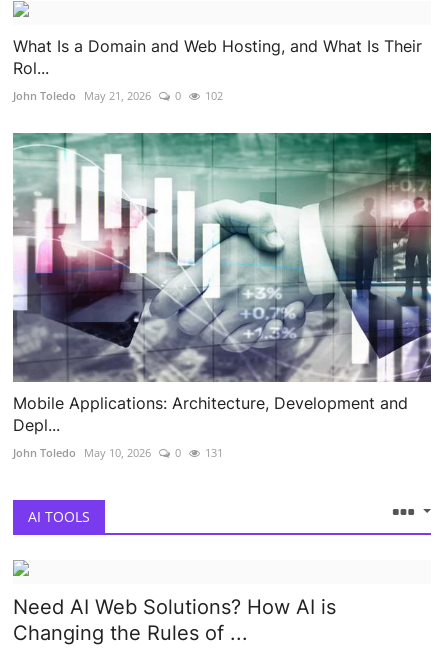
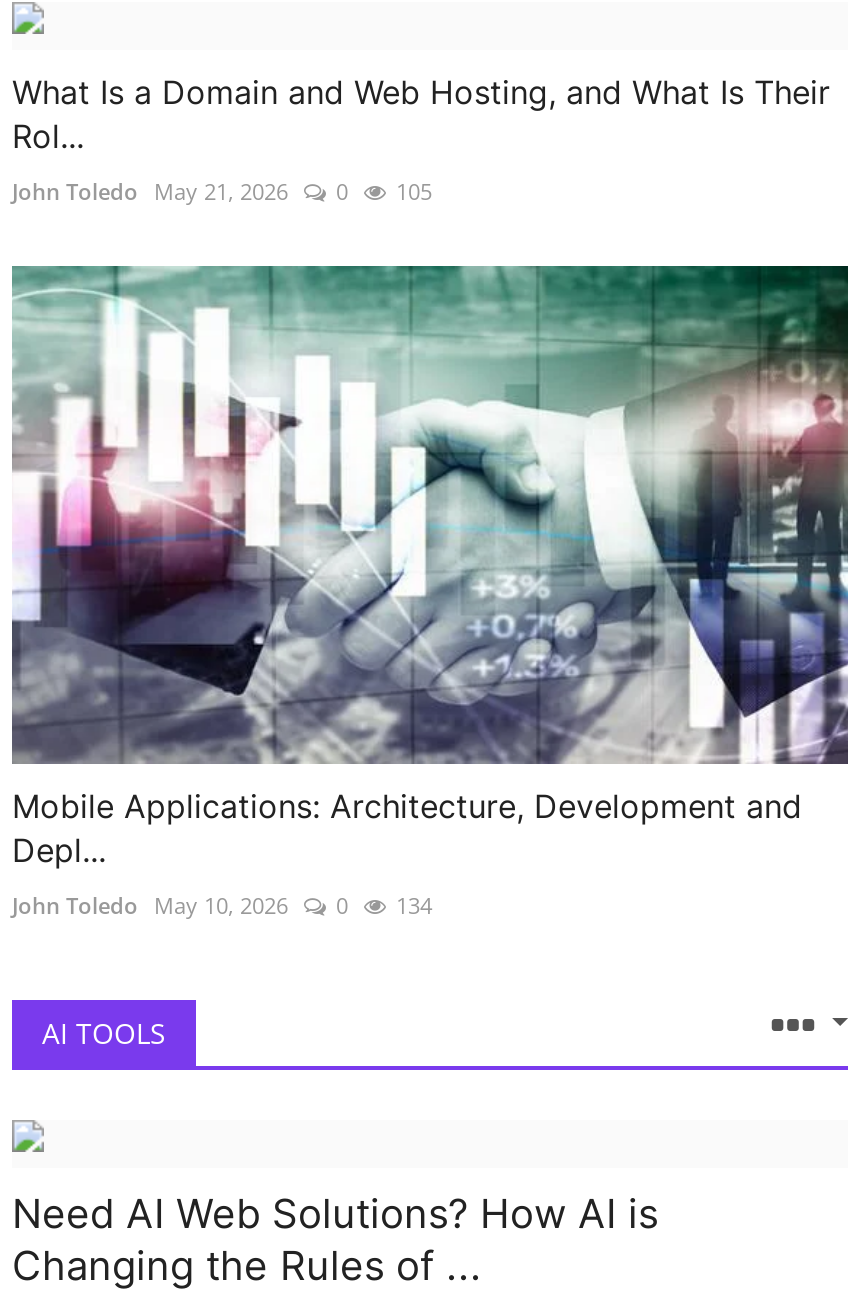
- John Toledo May 21, 2026 0 102
+ John Toledo May 21, 2026 0 105

- John Toledo May 10, 2026 0 131
+ John Toledo May 10, 2026 0 134
